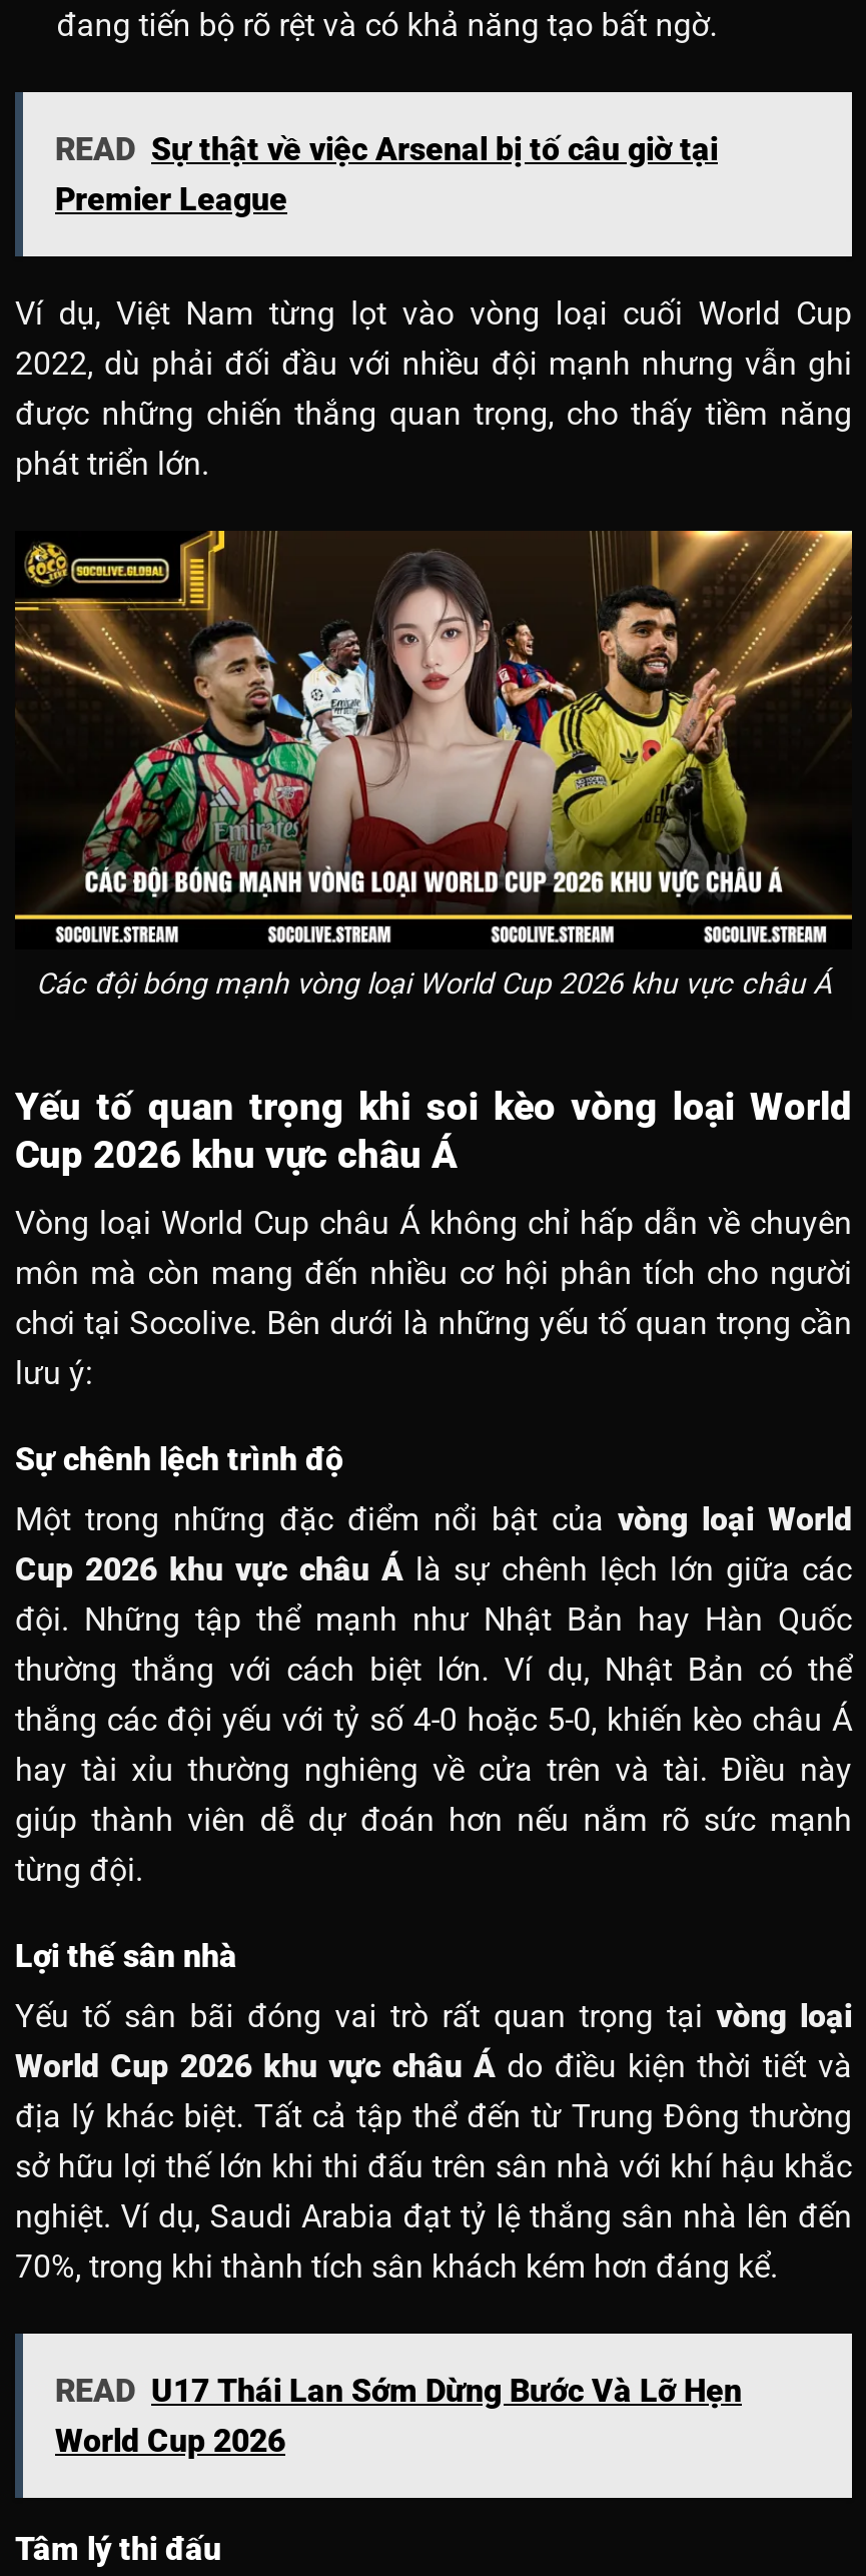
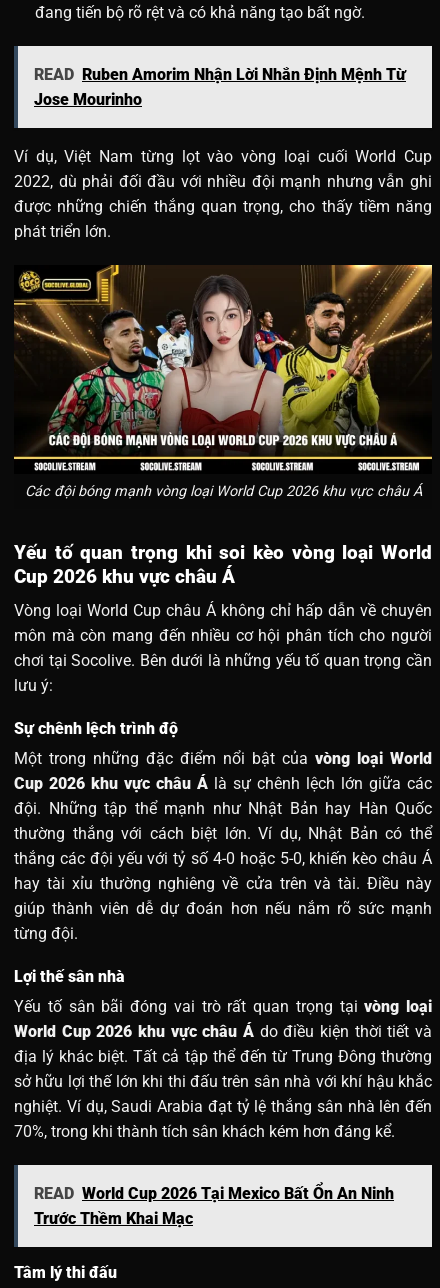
- READ Sự thật về việc Arsenal bị tố câu giờ tại
- Premier League
+ READ Ruben Amorim Nhận Lời Nhắn Định Mệnh Từ
+ Jose Mourinho

- READ U17 Thái Lan Sớm Dừng Bước Và Lỡ Hẹn
- World Cup 2026
+ READ World Cup 2026 Tại Mexico Bất Ổn An Ninh
+ Trước Thềm Khai Mạc
